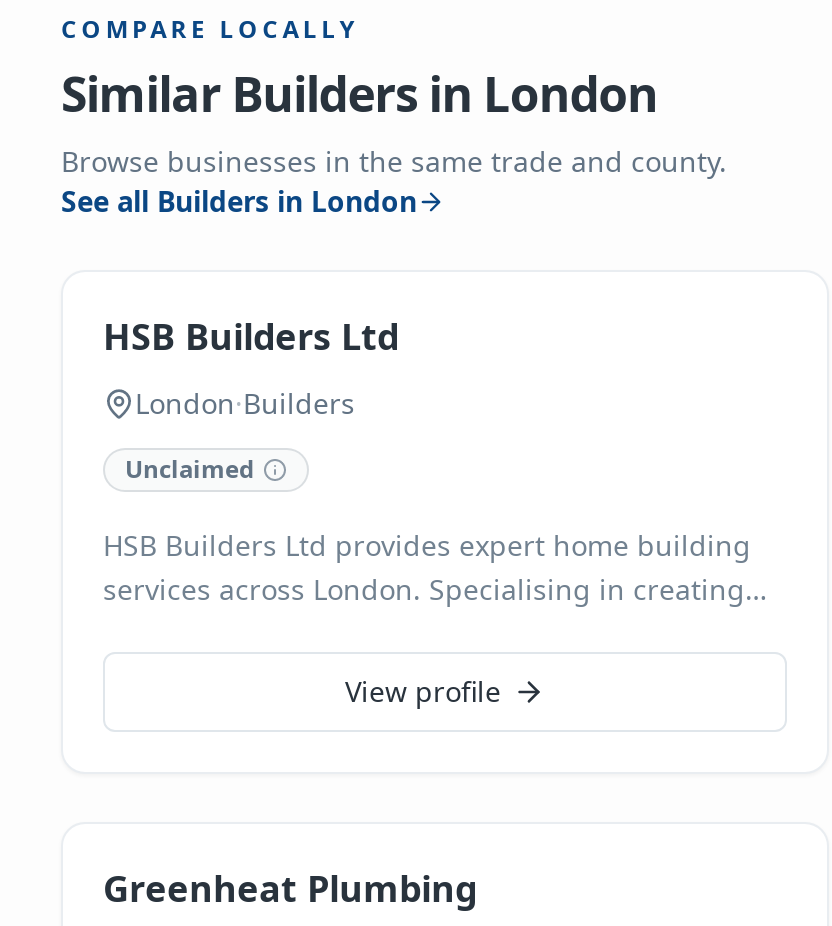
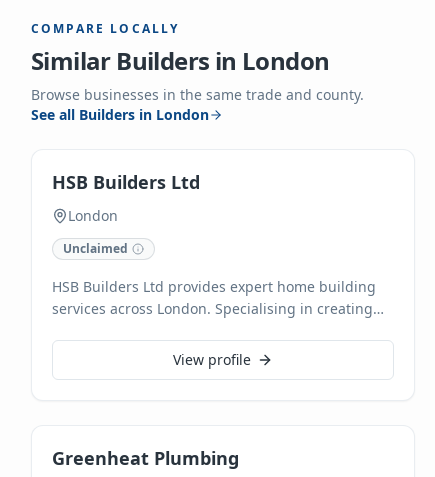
- London·Builders
+ London
